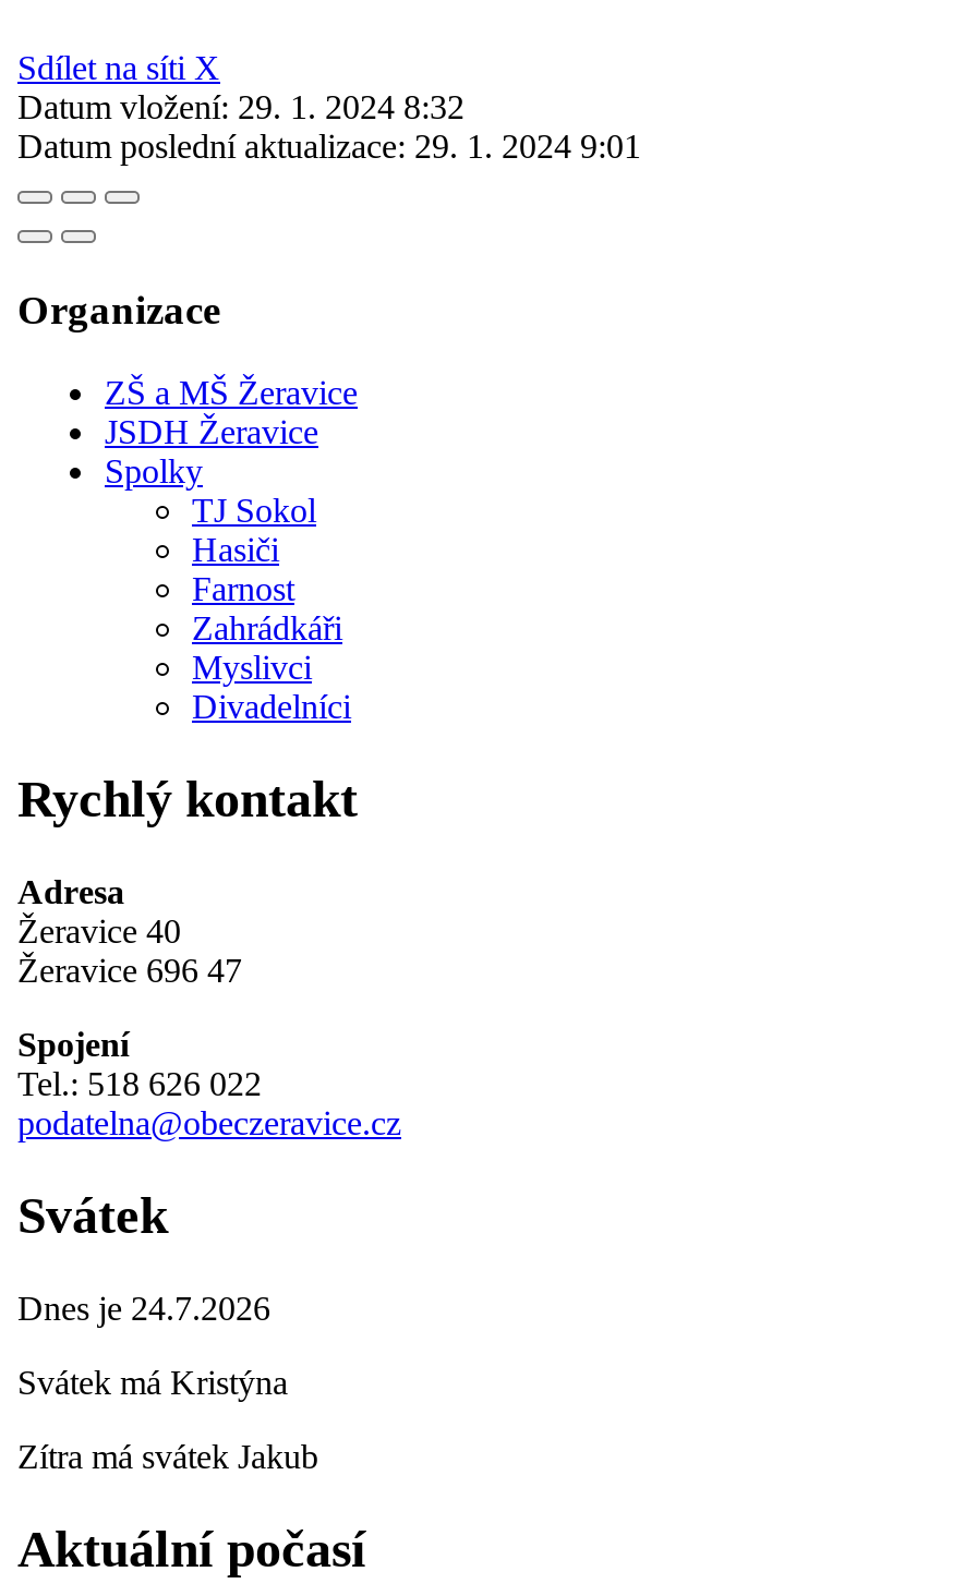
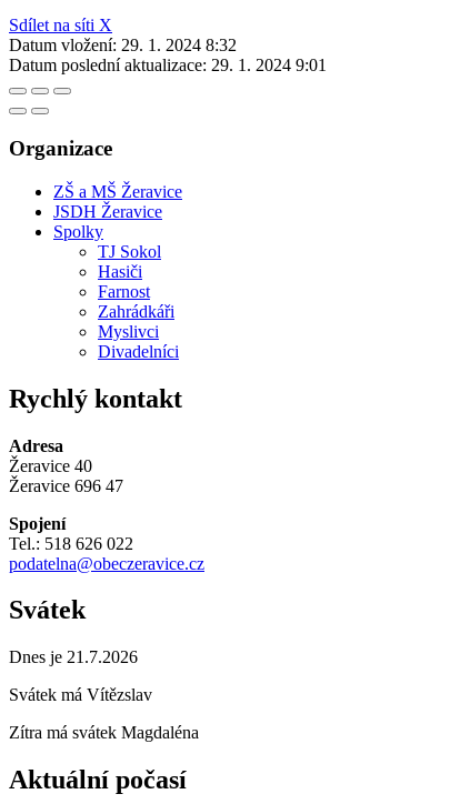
- Dnes je 24.7.2026
+ Dnes je 21.7.2026

- Svátek má Kristýna
+ Svátek má Vítězslav

- Zítra má svátek Jakub
+ Zítra má svátek Magdaléna
